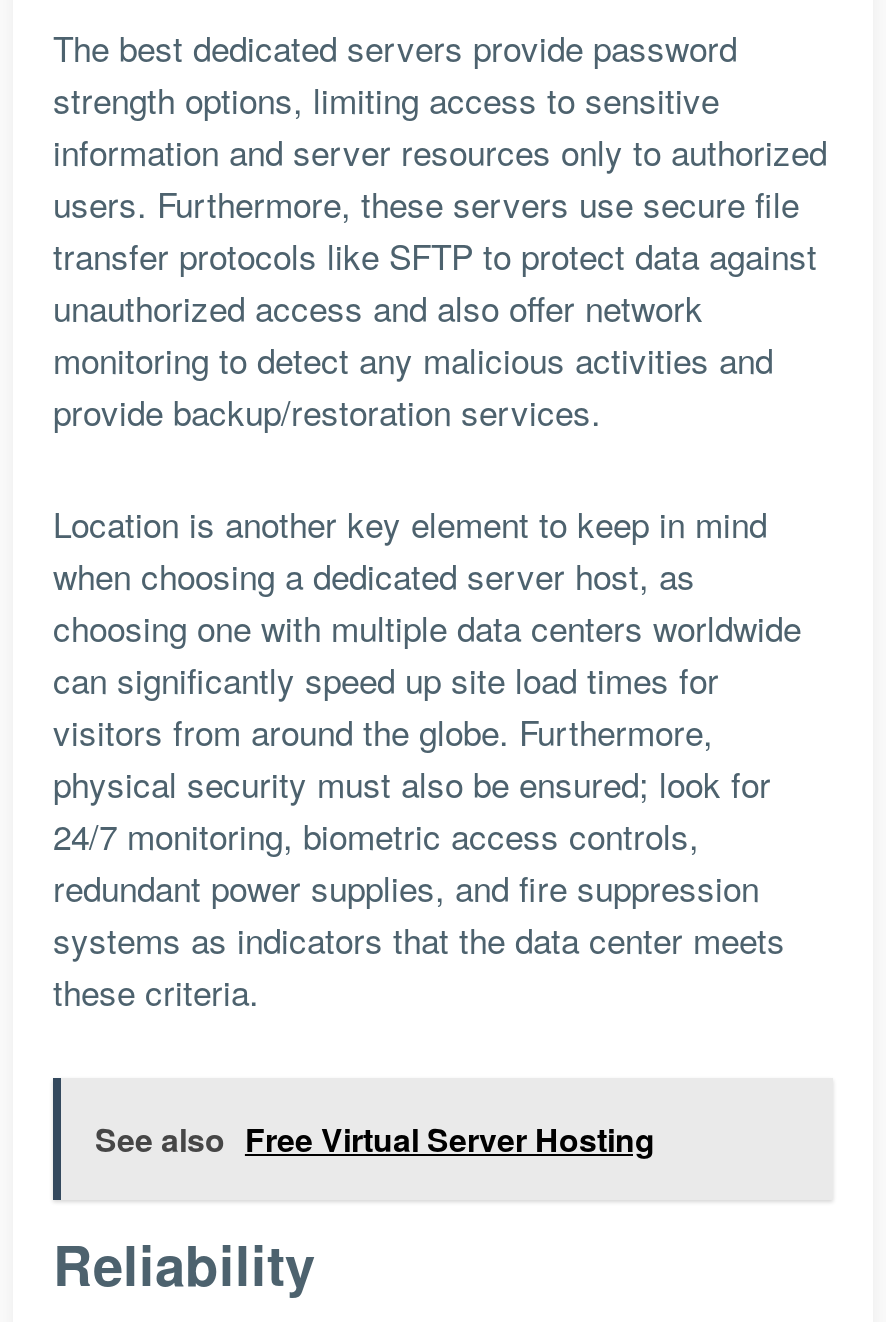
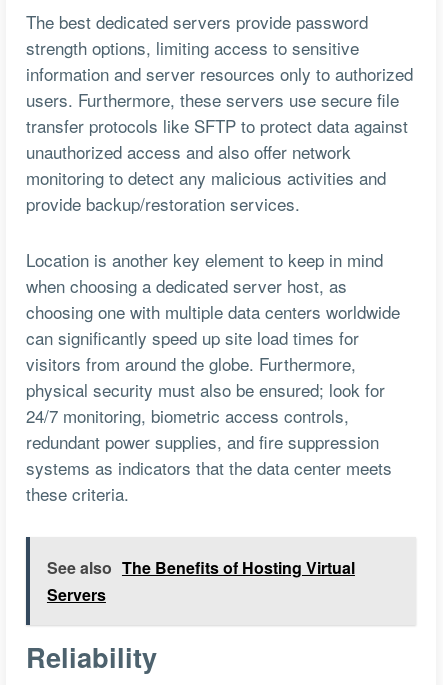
- See also Free Virtual Server Hosting
+ See also The Benefits of Hosting Virtual
+ Servers
